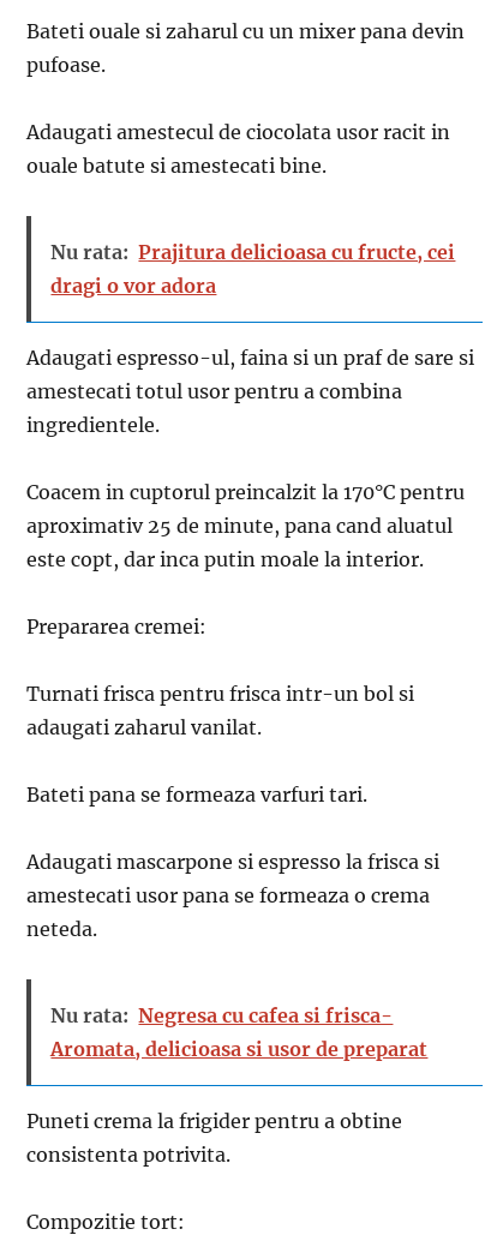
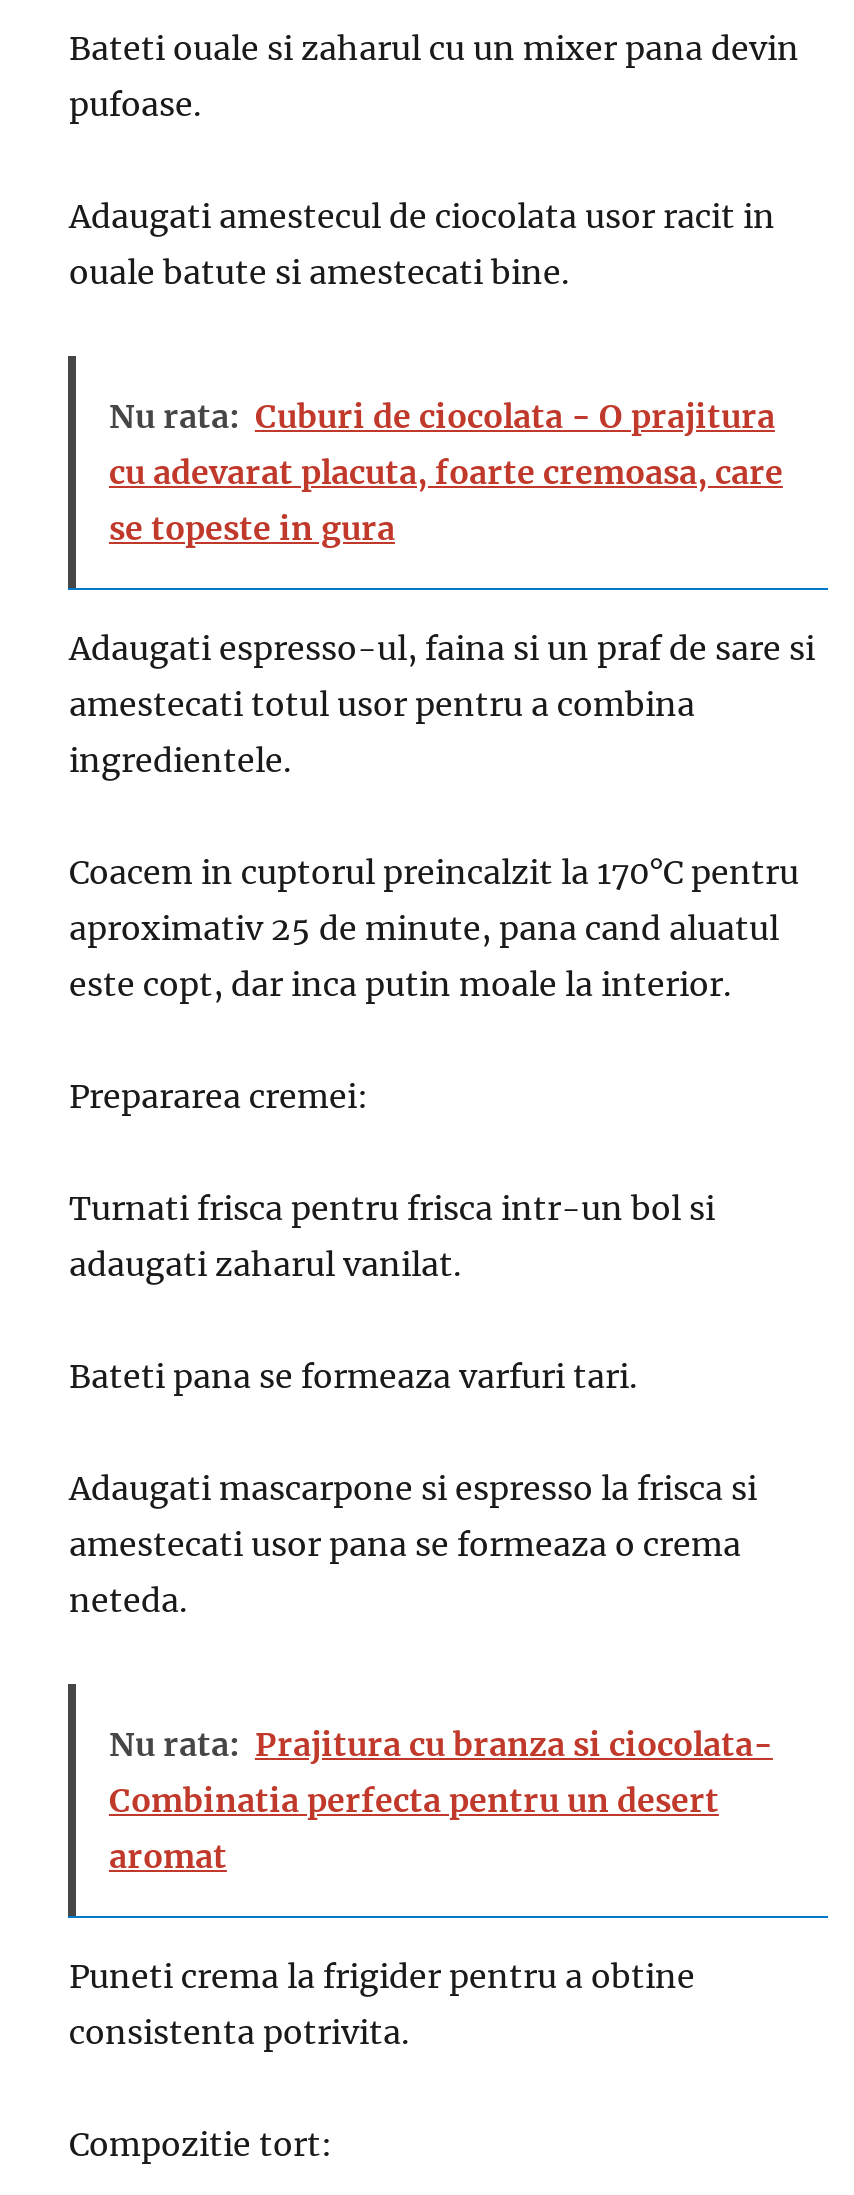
- Nu rata: Prajitura delicioasa cu fructe, cei
- dragi o vor adora
+ Nu rata: Cuburi de ciocolata - O prajitura
+ cu adevarat placuta, foarte cremoasa, care
+ se topeste in gura

- Nu rata: Negresa cu cafea si frisca-
- Aromata, delicioasa si usor de preparat
+ Nu rata: Prajitura cu branza si ciocolata-
+ Combinatia perfecta pentru un desert
+ aromat
